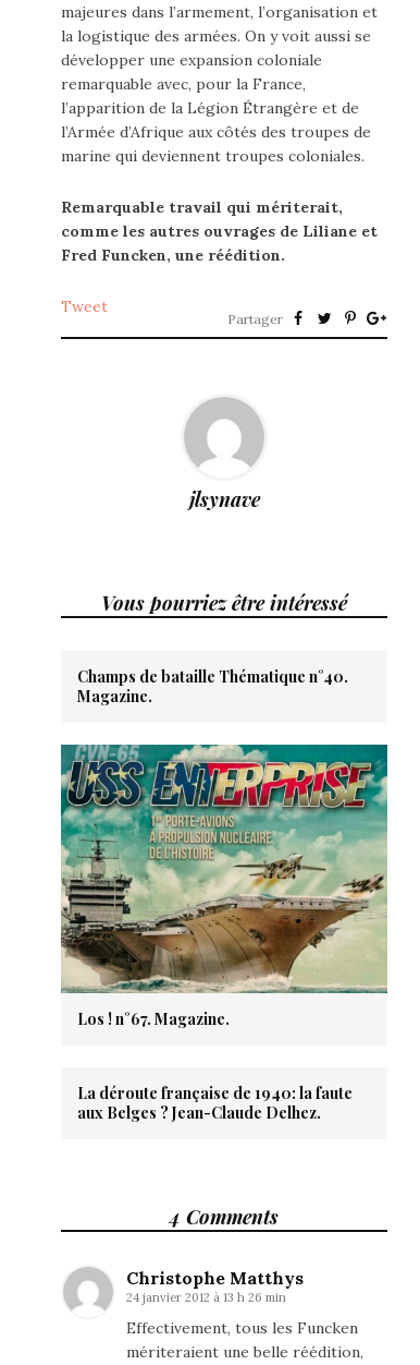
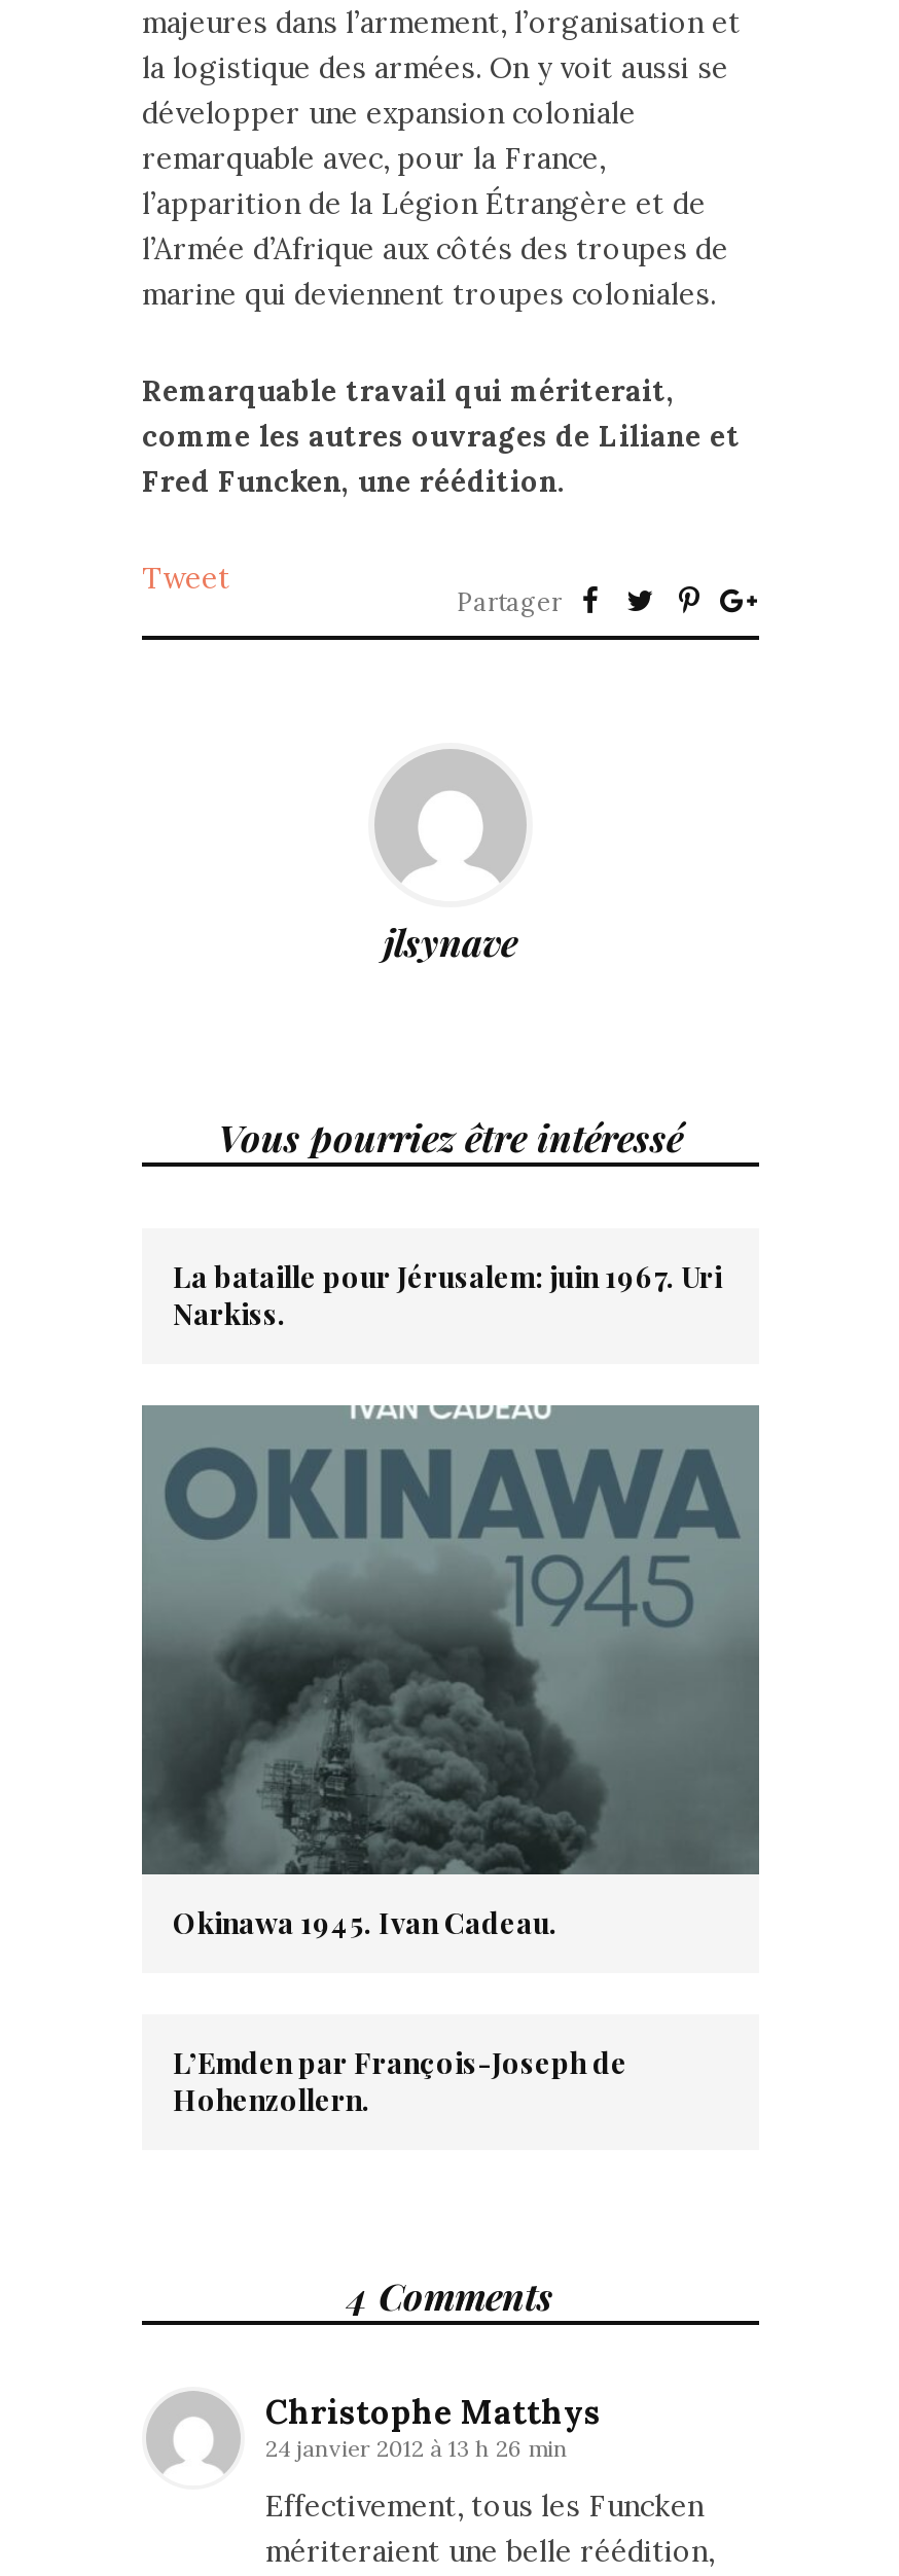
- Champs de bataille Thématique n°40.
- Magazine.
+ La bataille pour Jérusalem: juin 1967. Uri
+ Narkiss.

- [image]
- Los ! n°67. Magazine.
+ [image]
+ Okinawa 1945. Ivan Cadeau.

- La déroute française de 1940: la faute
- aux Belges ? Jean-Claude Delhez.
+ L’Emden par François-Joseph de
+ Hohenzollern.
